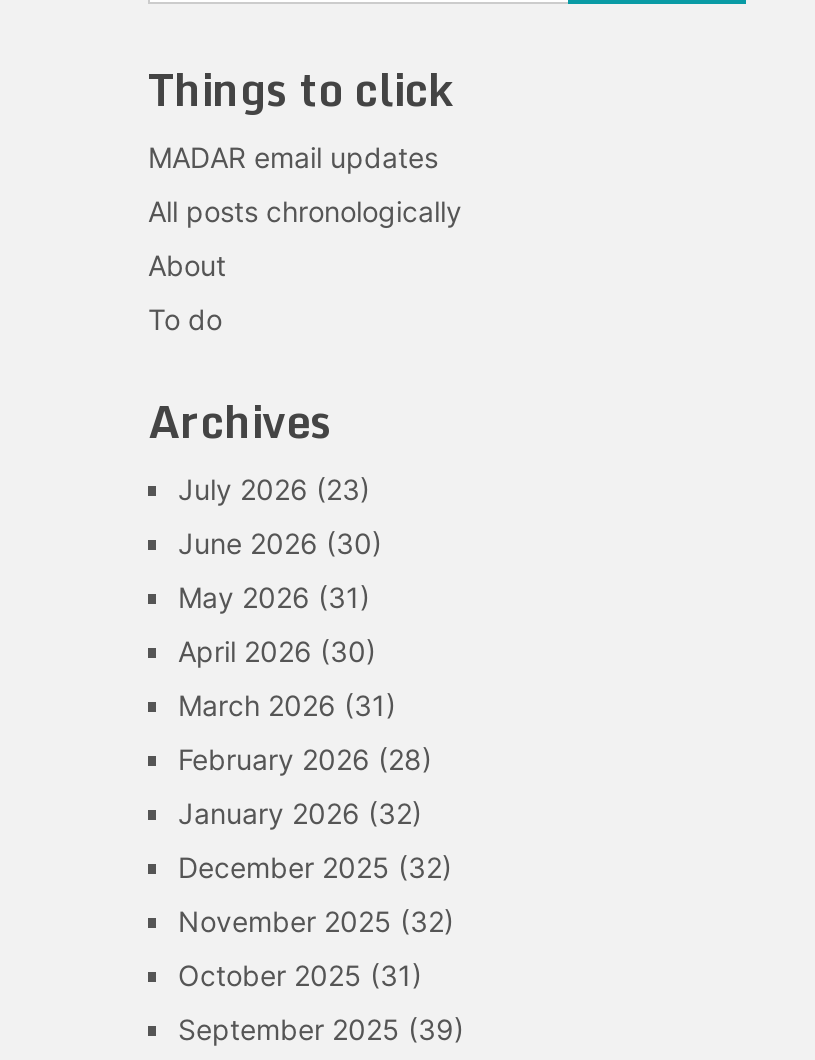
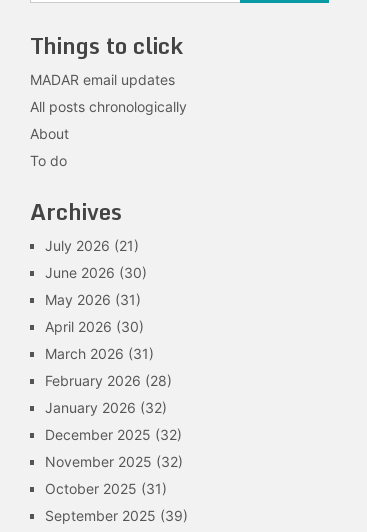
- July 2026 (23)
+ July 2026 (21)
